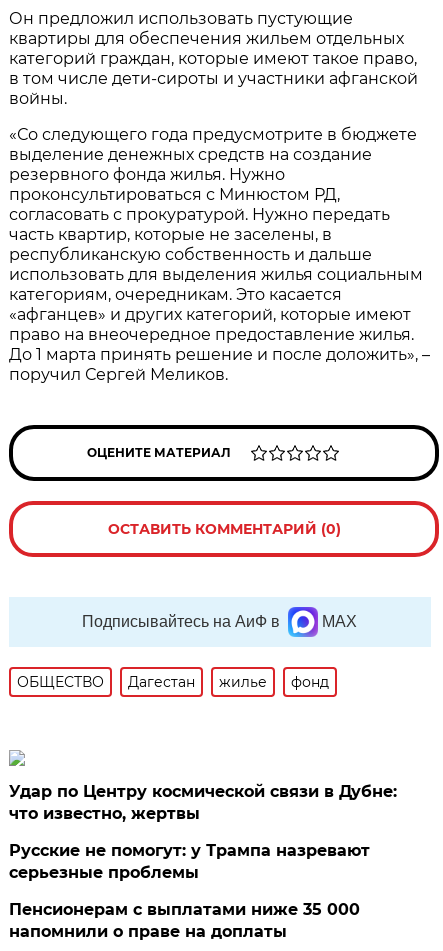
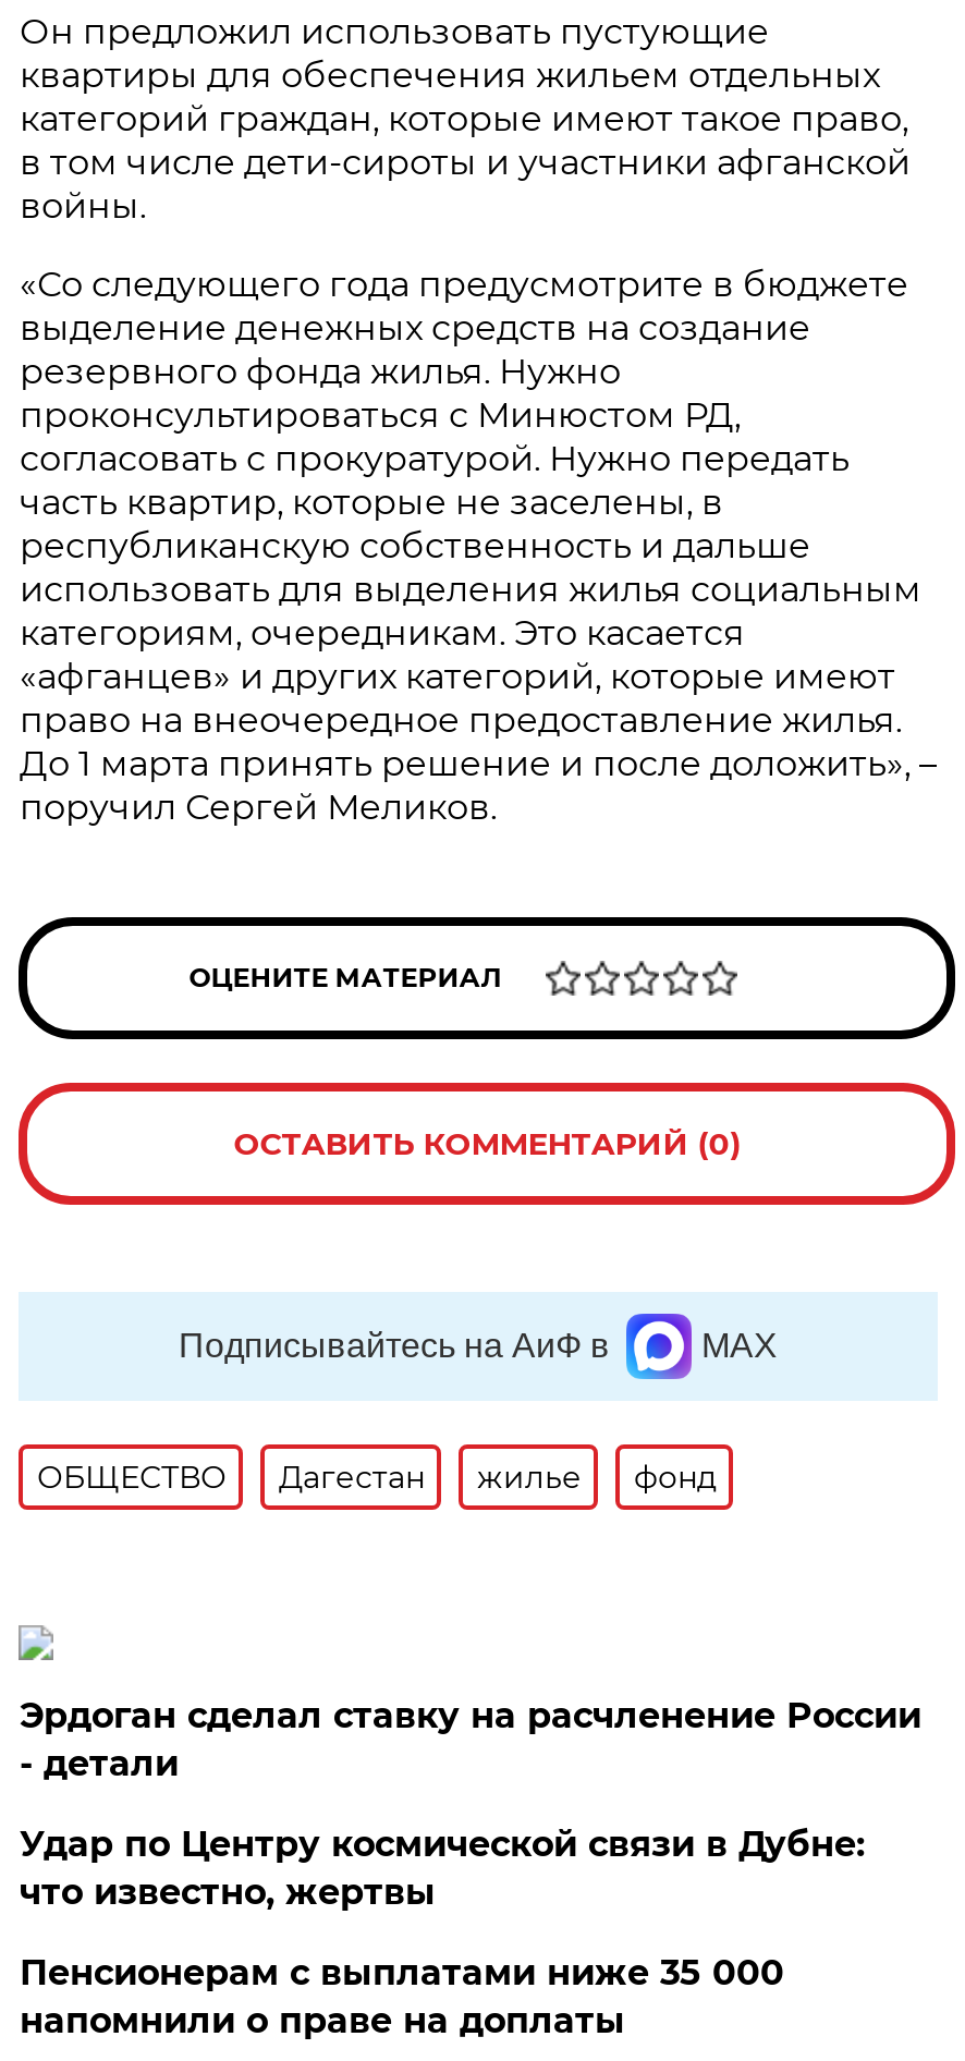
+ Эрдоган сделал ставку на расчленение России
+ - детали

moved down: Удар по Центру космической связи в Дубне: | что известно, жертвы

- Русские не помогут: у Трампа назревают
- серьезные проблемы
